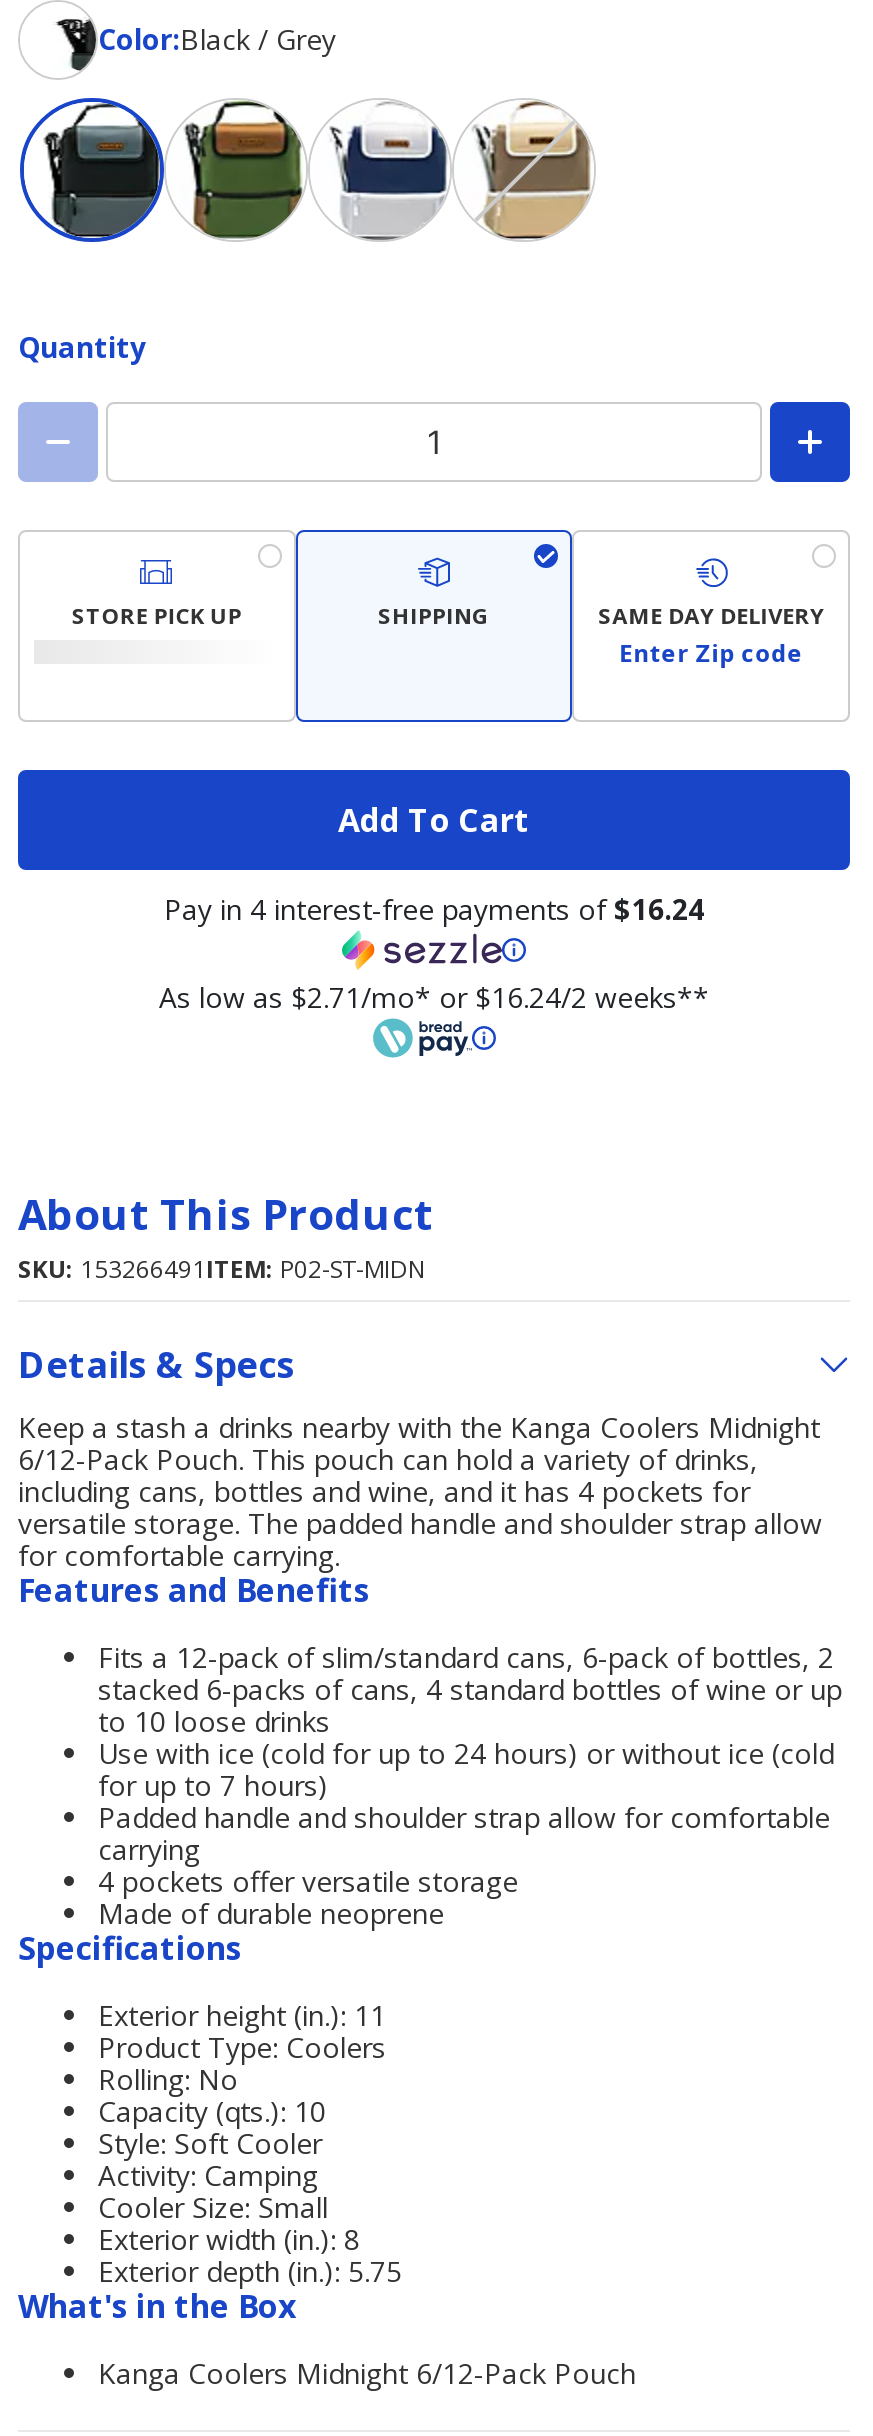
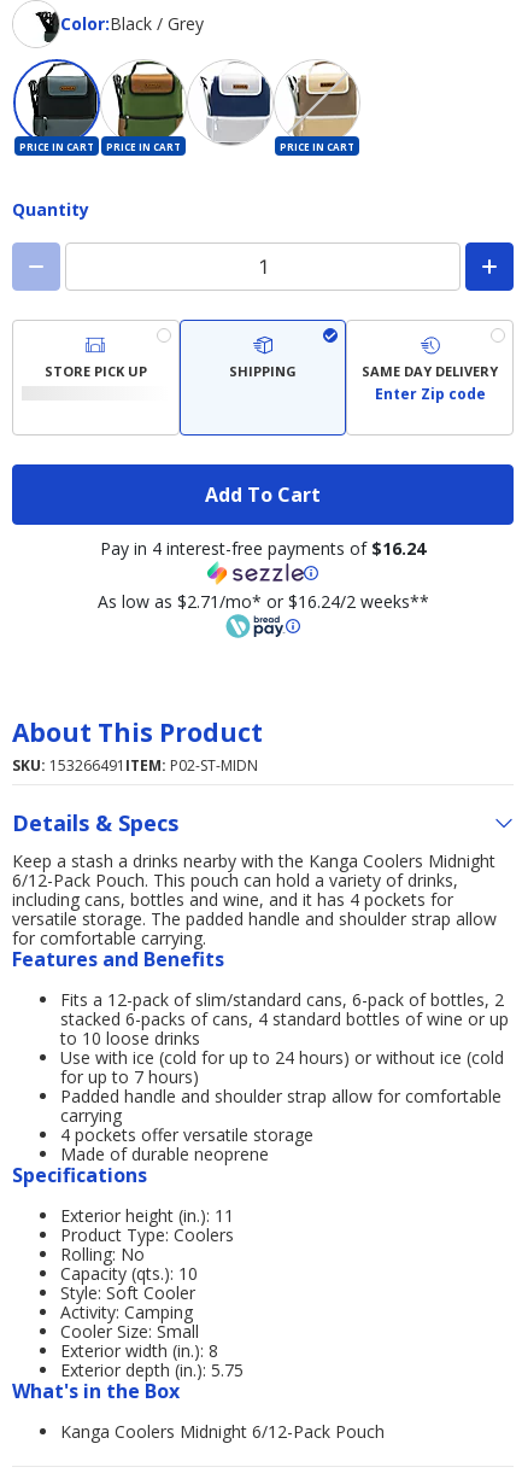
+ PRICE IN CART
+ PRICE IN CART
+ PRICE IN CART
